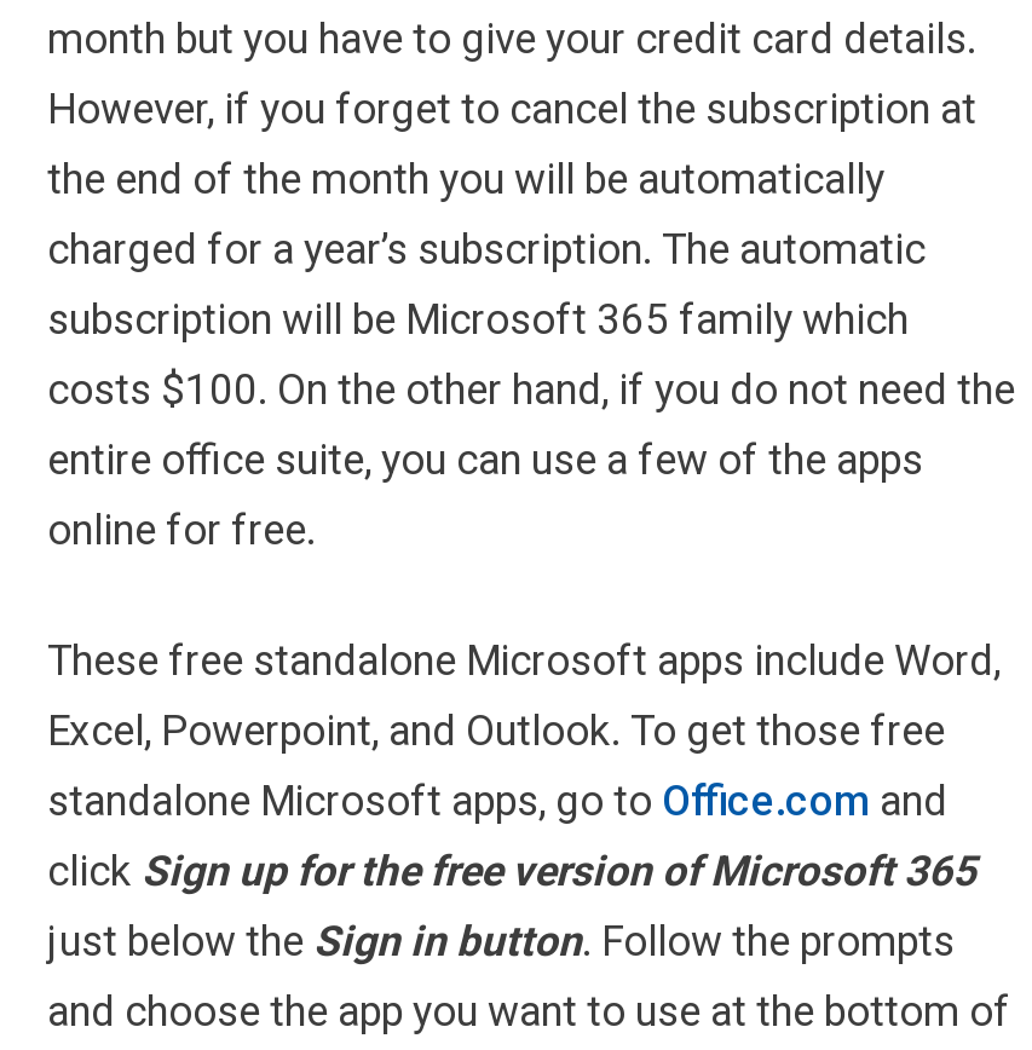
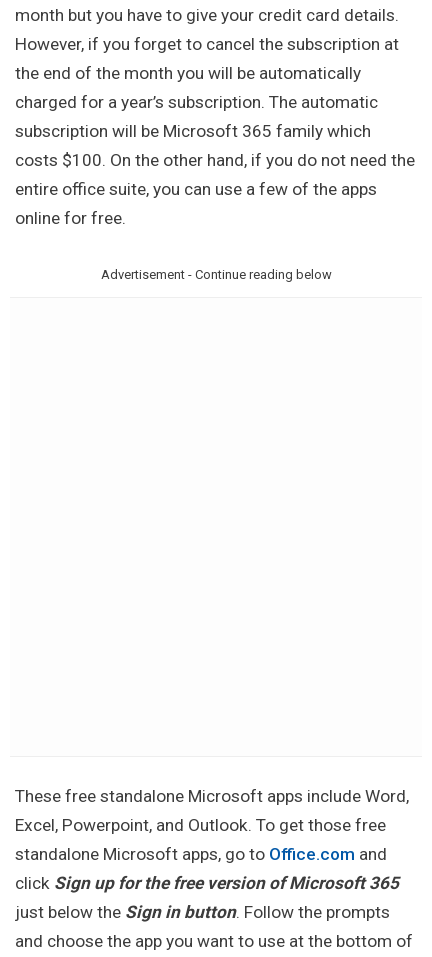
+ Advertisement - Continue reading below
